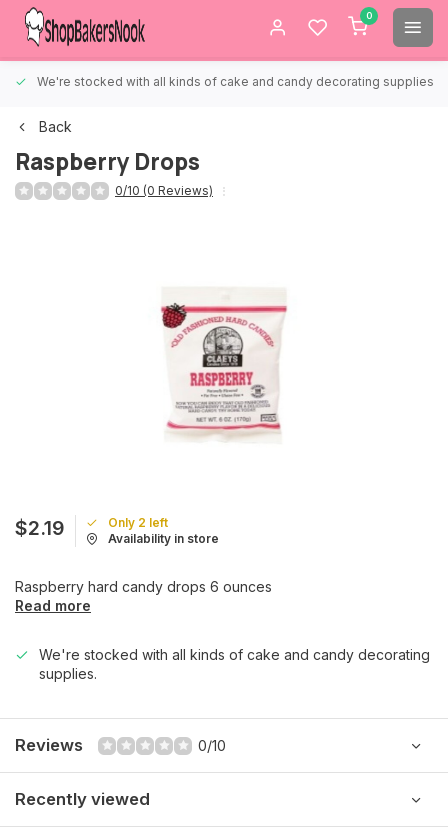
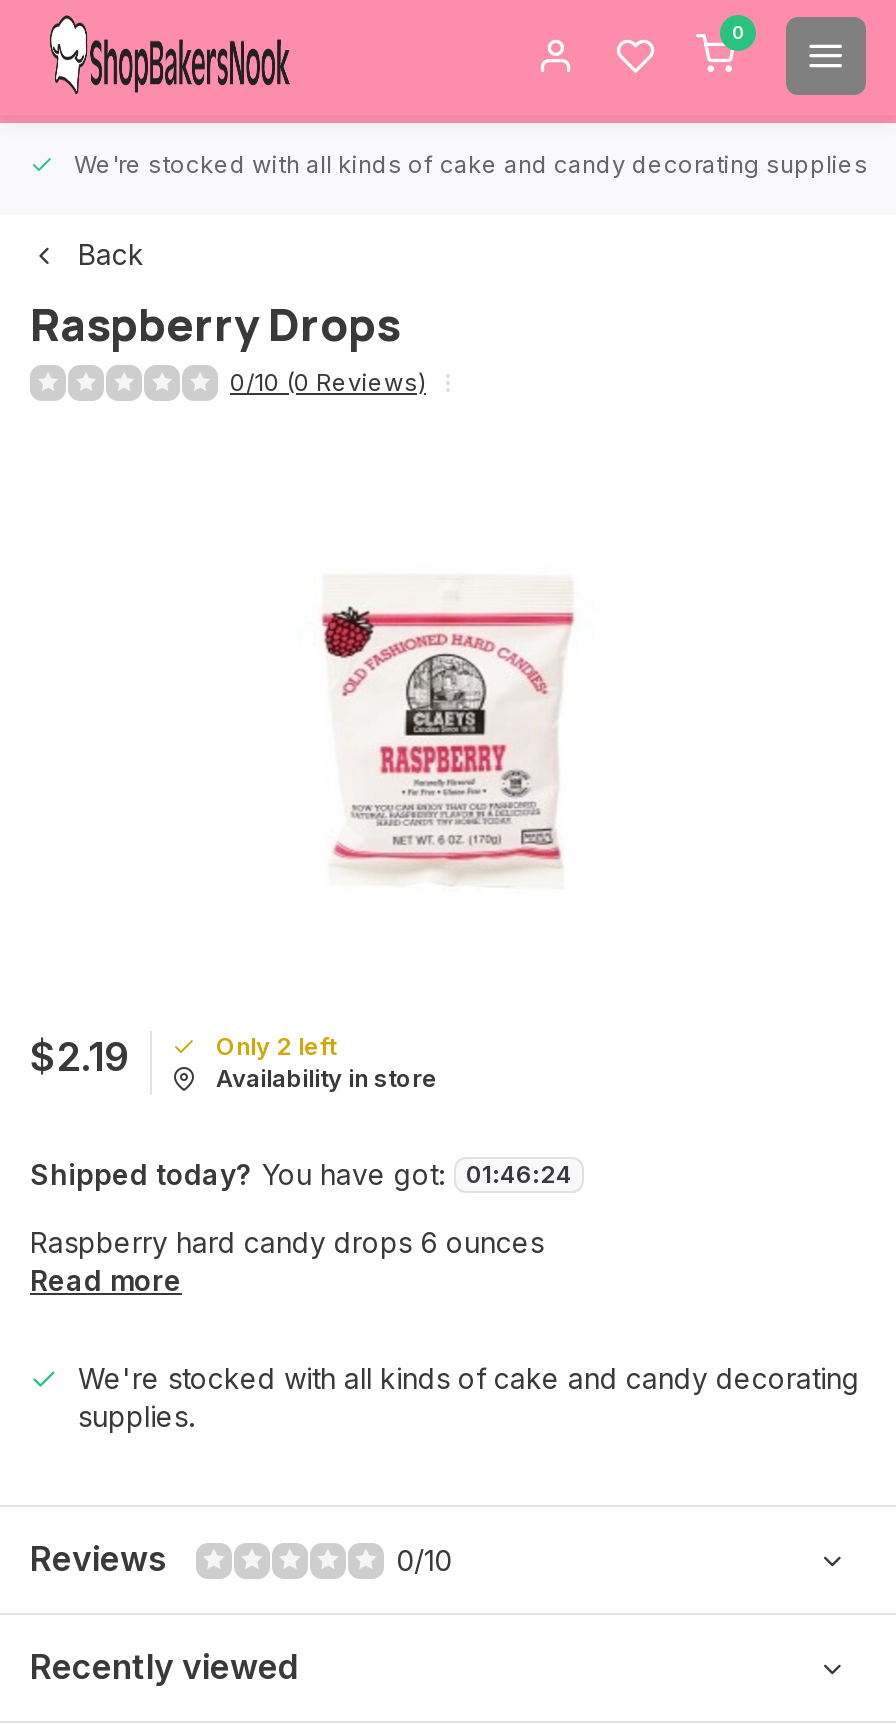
+ Shipped today? You have got:
+ 01:46:24
